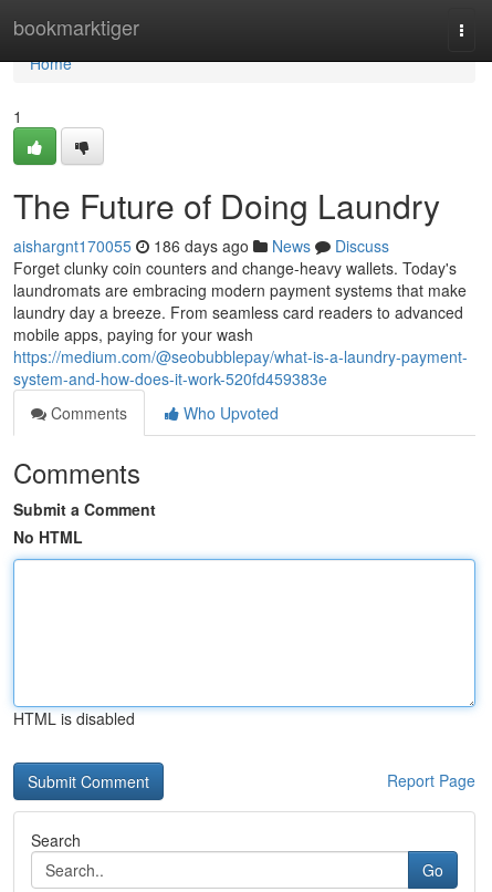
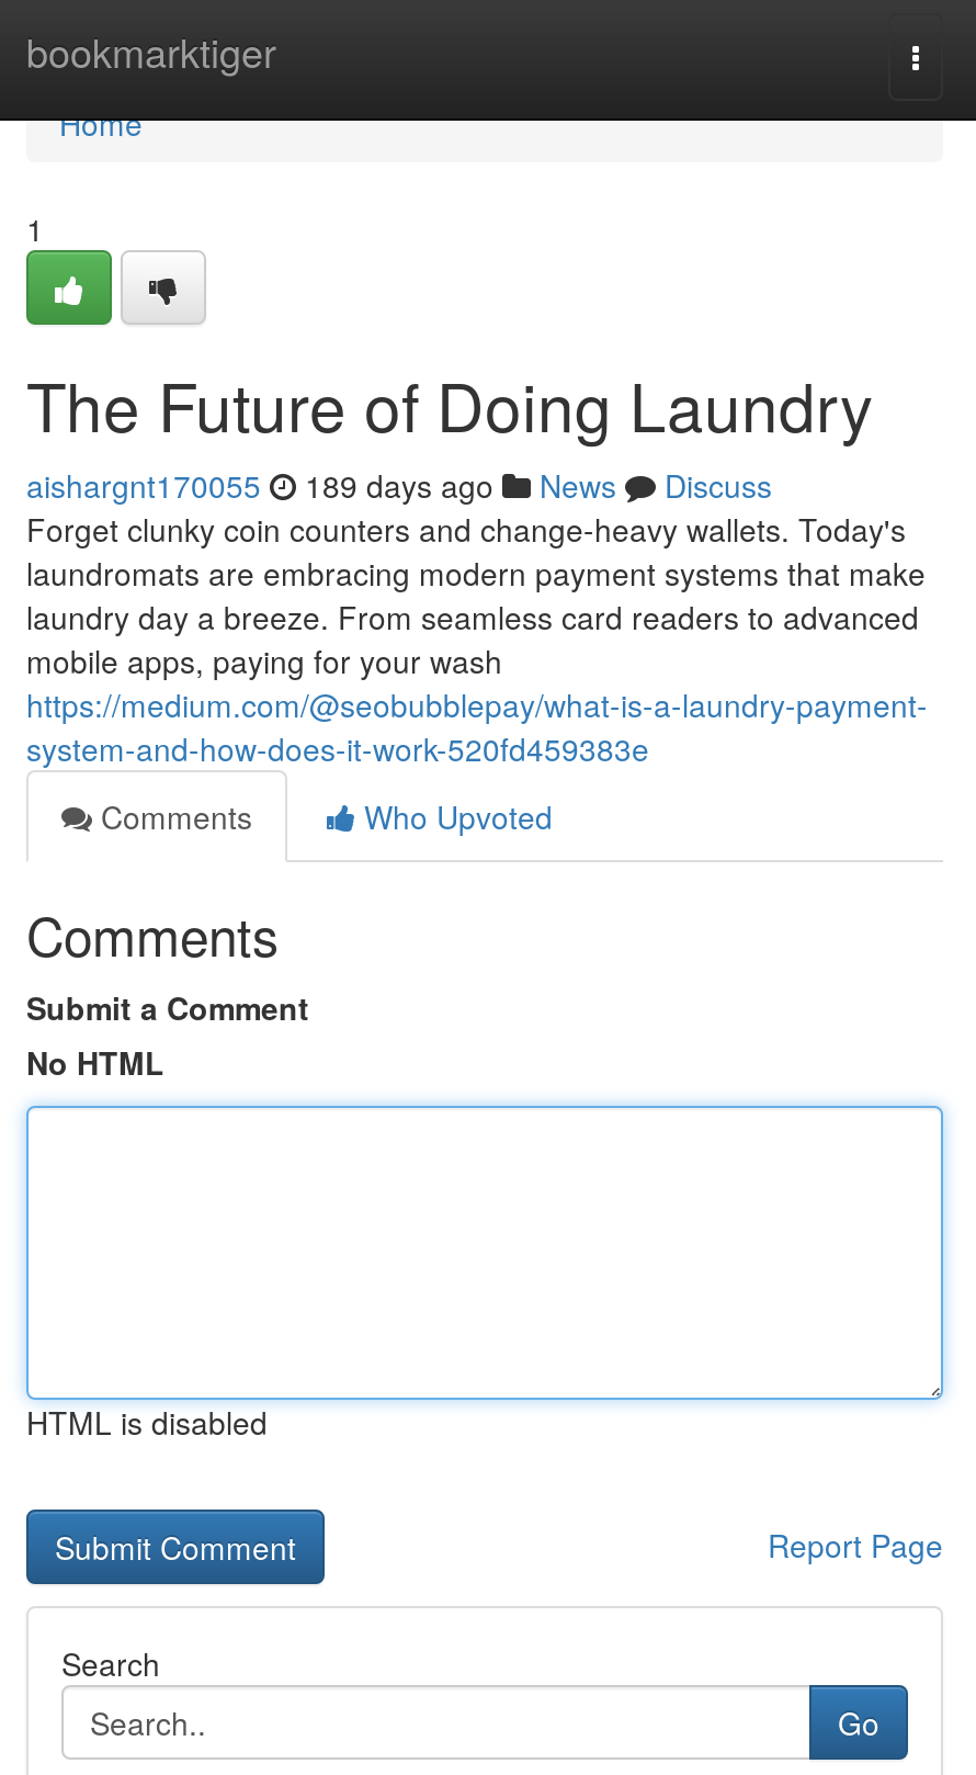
- aishargnt170055 186 days ago News Discuss
+ aishargnt170055 189 days ago News Discuss
